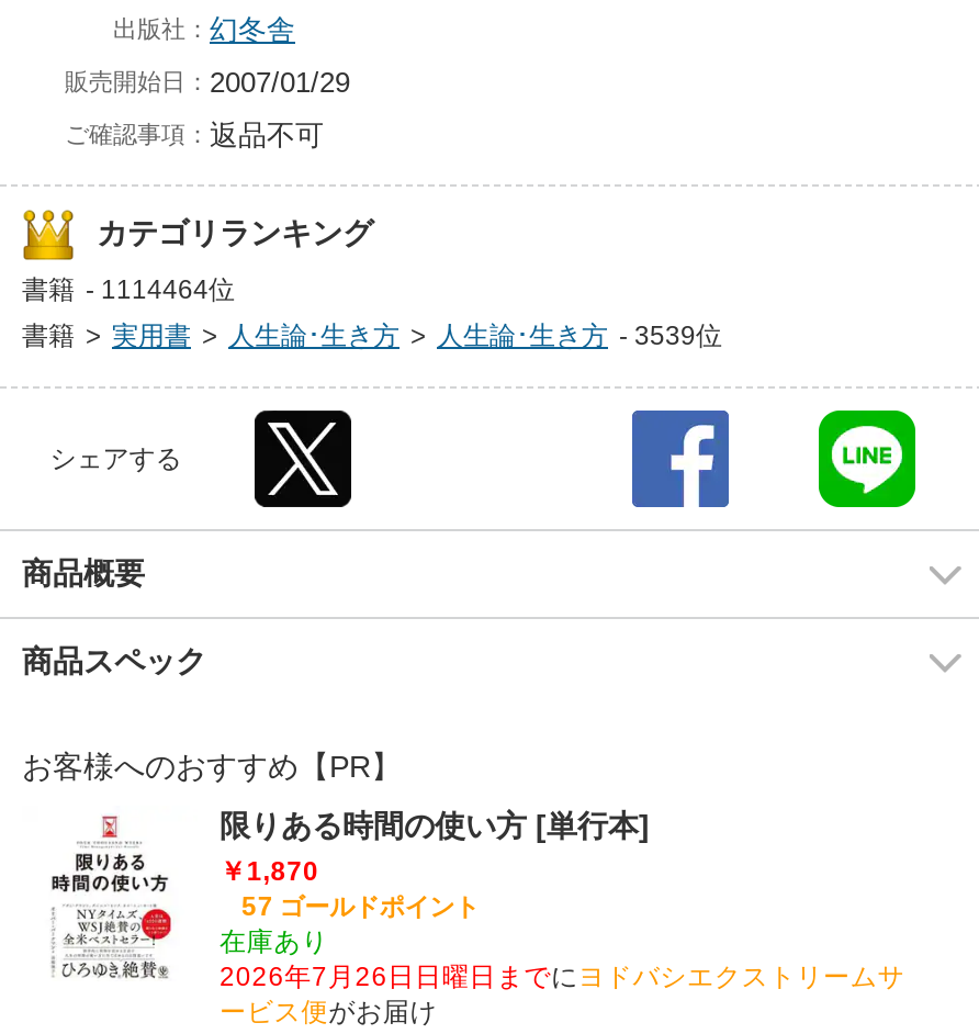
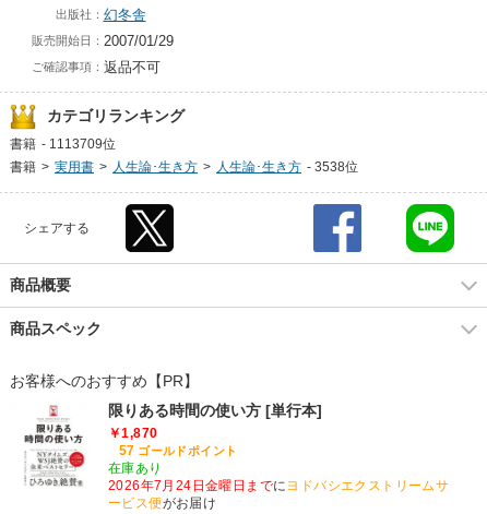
- 書籍 - 1114464位
+ 書籍 - 1113709位

- 書籍 > 実用書 > 人生論･生き方 > 人生論･生き方 - 3539位
+ 書籍 > 実用書 > 人生論･生き方 > 人生論･生き方 - 3538位

- 2026年7月26日日曜日までにヨドバシエクストリームサ
+ 2026年7月24日金曜日までにヨドバシエクストリームサ
